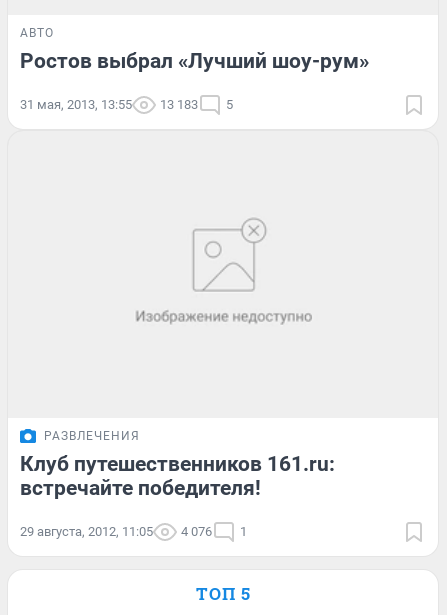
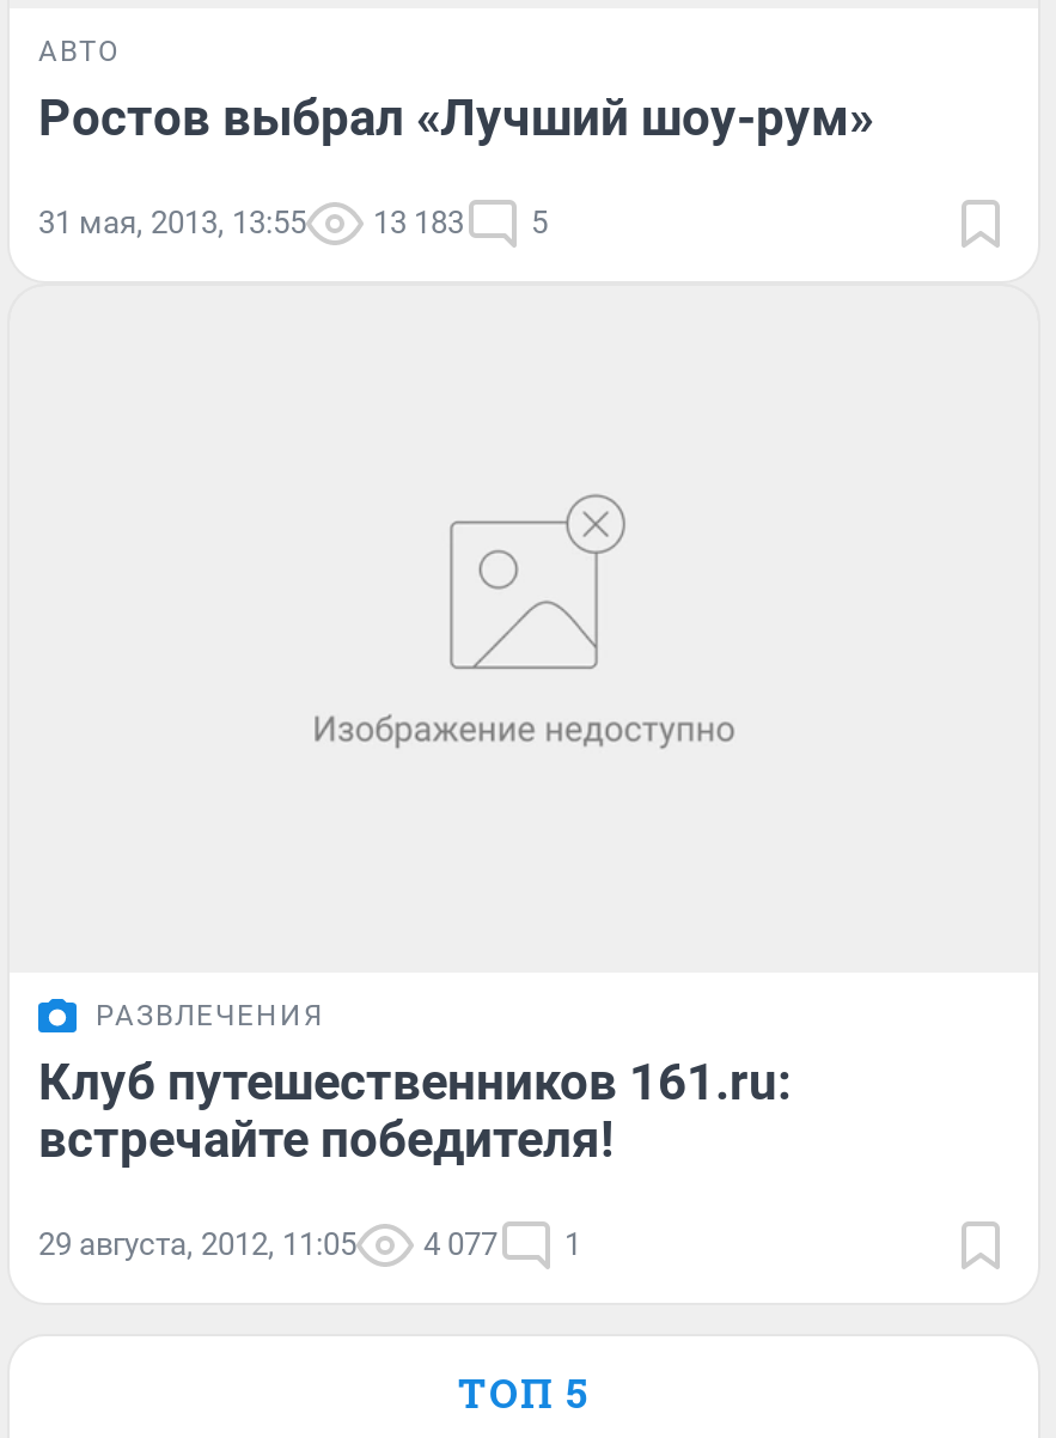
- 29 августа, 2012, 11:05 4 076 1
+ 29 августа, 2012, 11:05 4 077 1
